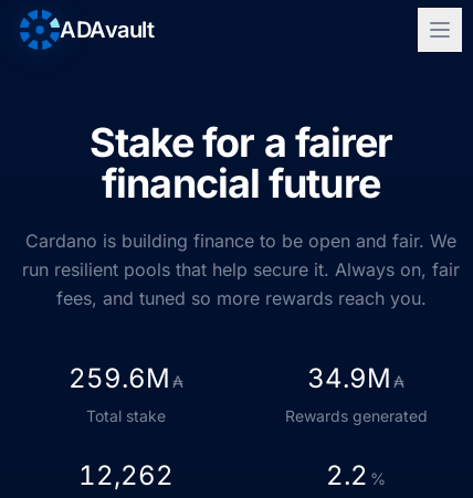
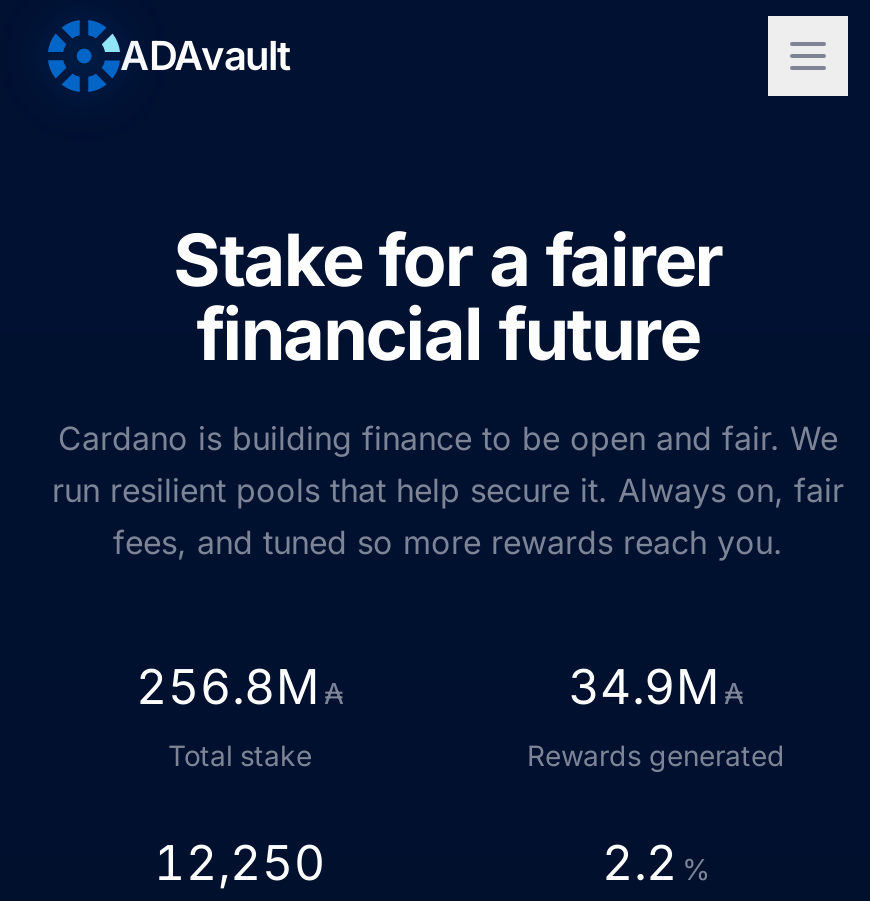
- 259.6M ₳
+ 256.8M ₳

- 12,262
+ 12,250
